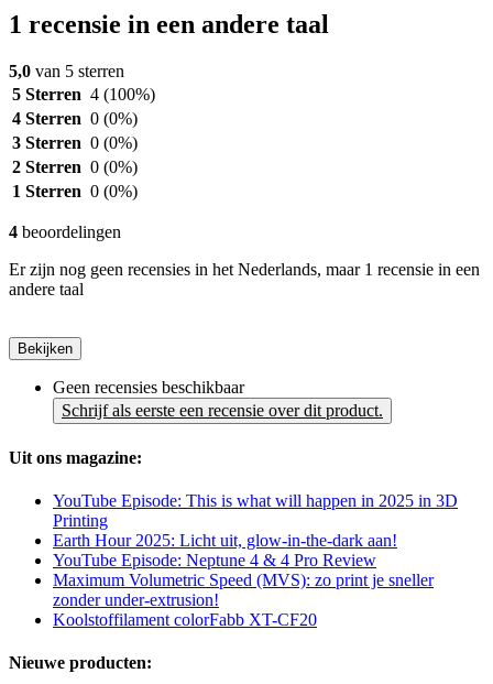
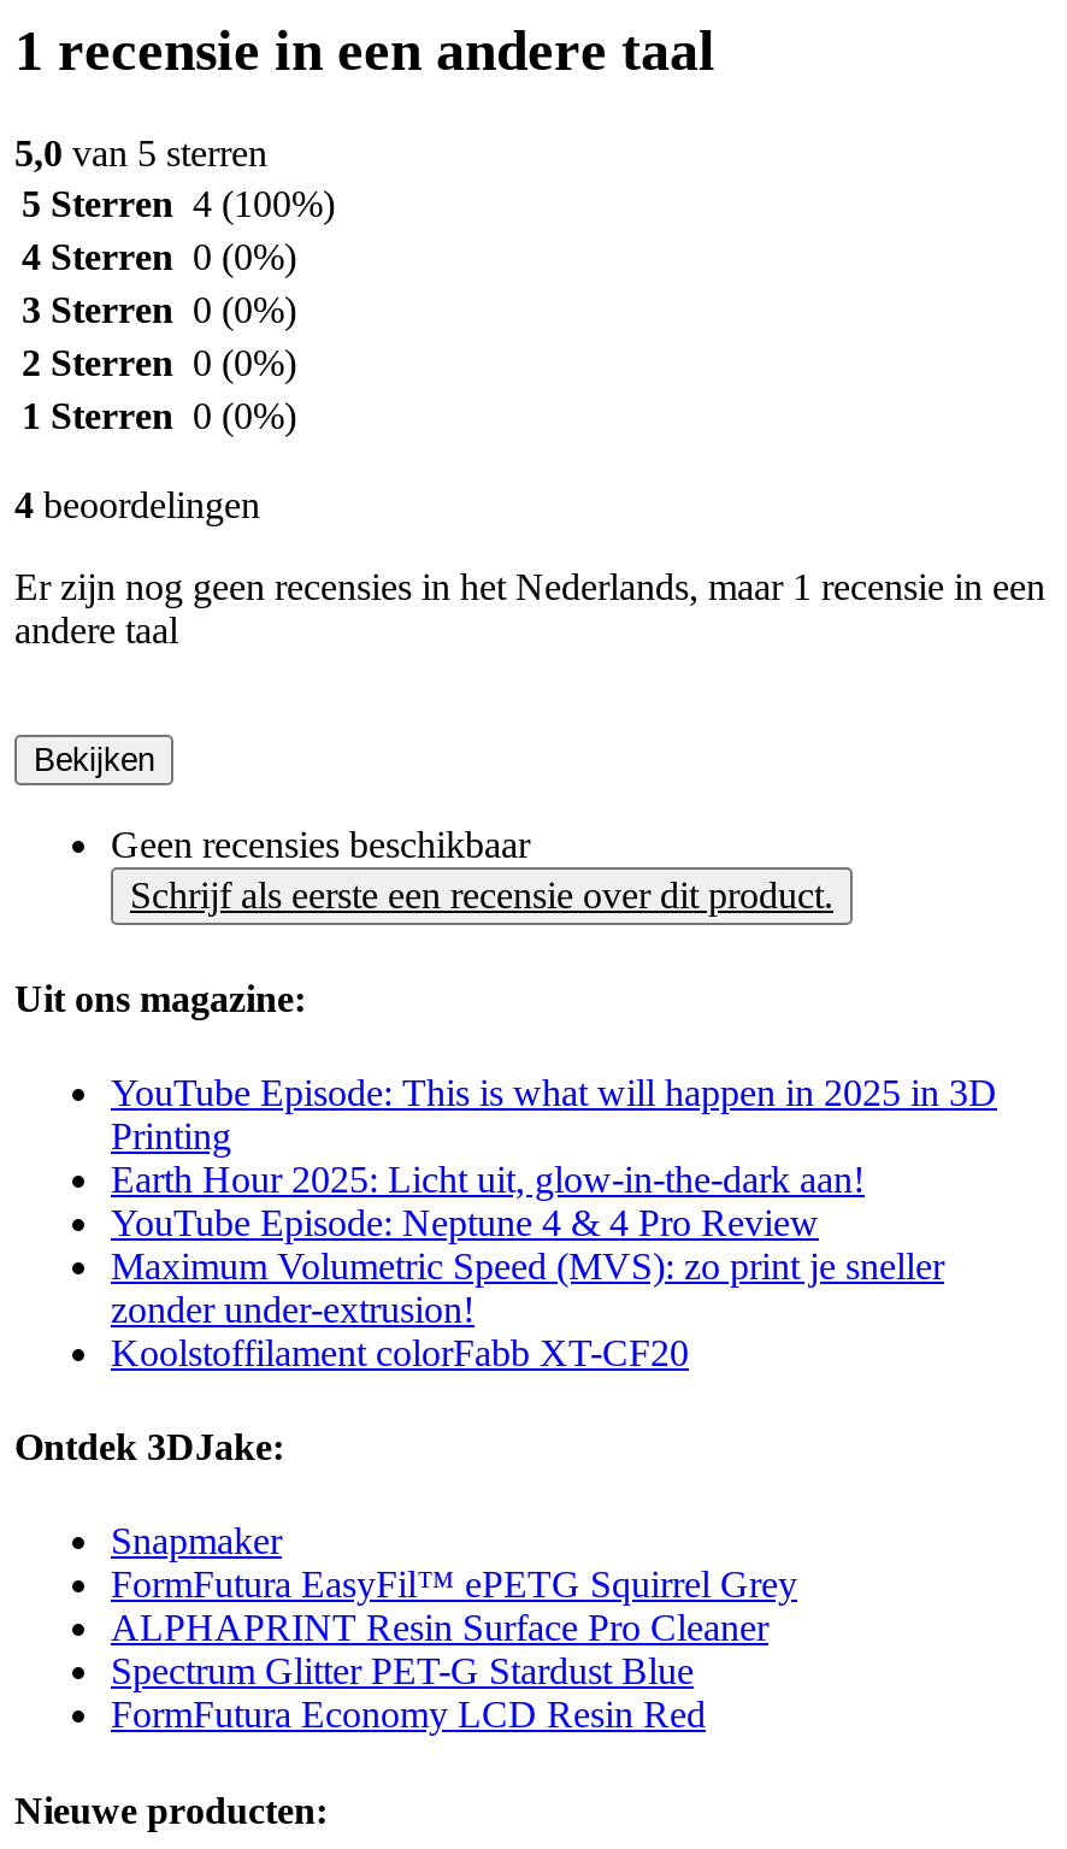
+ Ontdek 3DJake:
+ Snapmaker
+ FormFutura EasyFil™ ePETG Squirrel Grey
+ ALPHAPRINT Resin Surface Pro Cleaner
+ Spectrum Glitter PET-G Stardust Blue
+ FormFutura Economy LCD Resin Red
